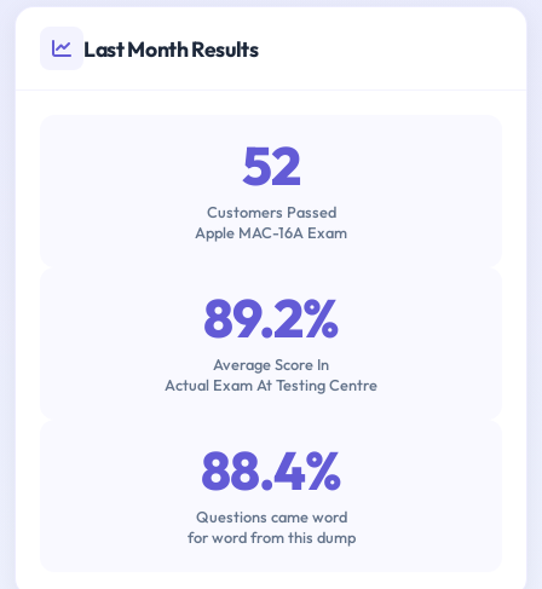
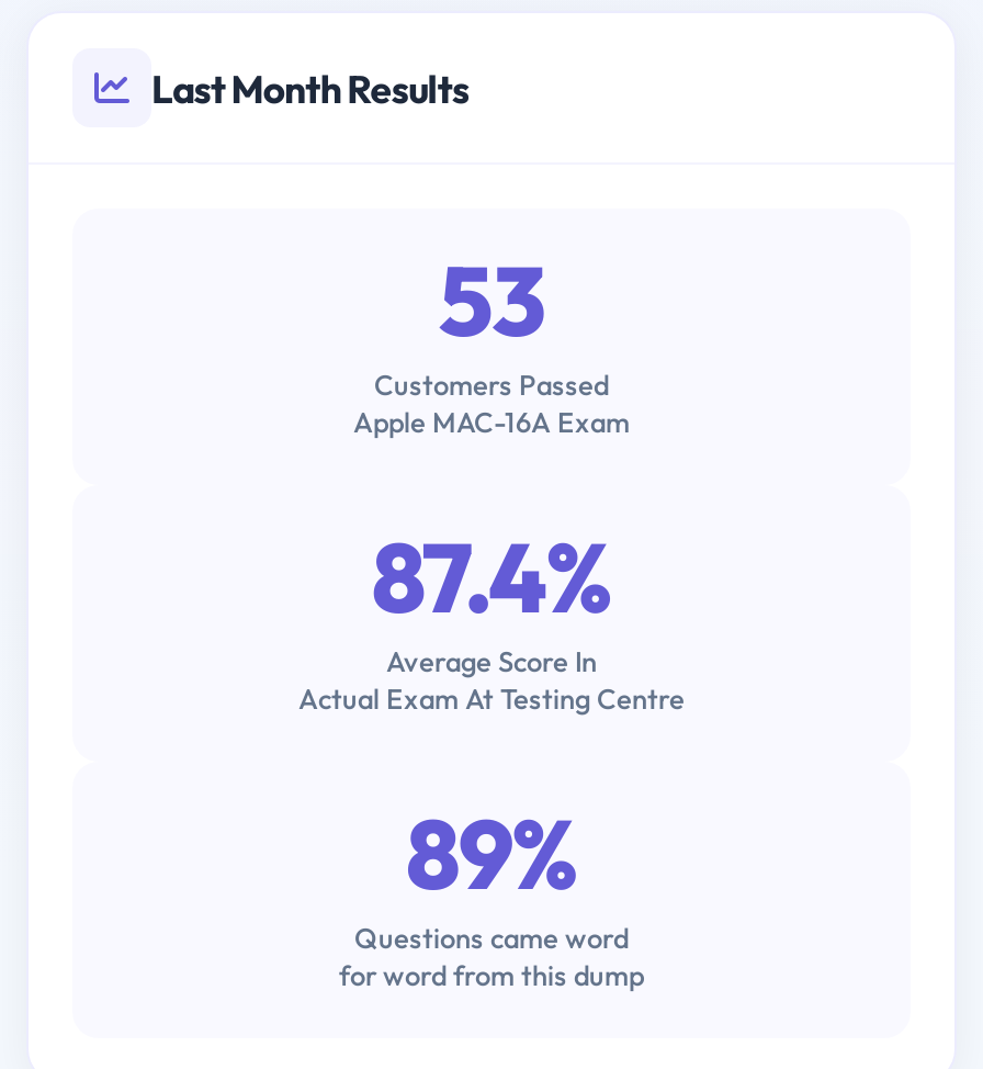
- 52
+ 53

- 89.2%
+ 87.4%

- 88.4%
+ 89%
